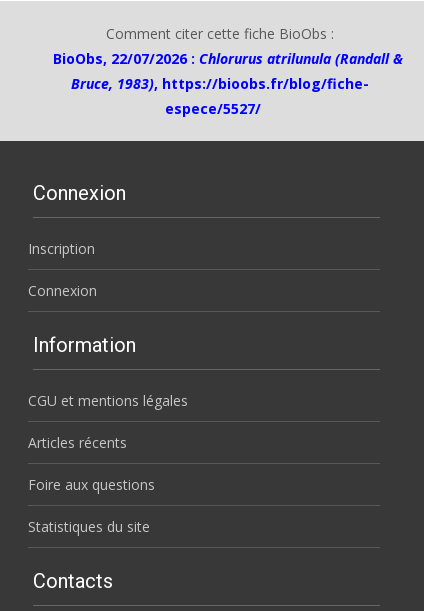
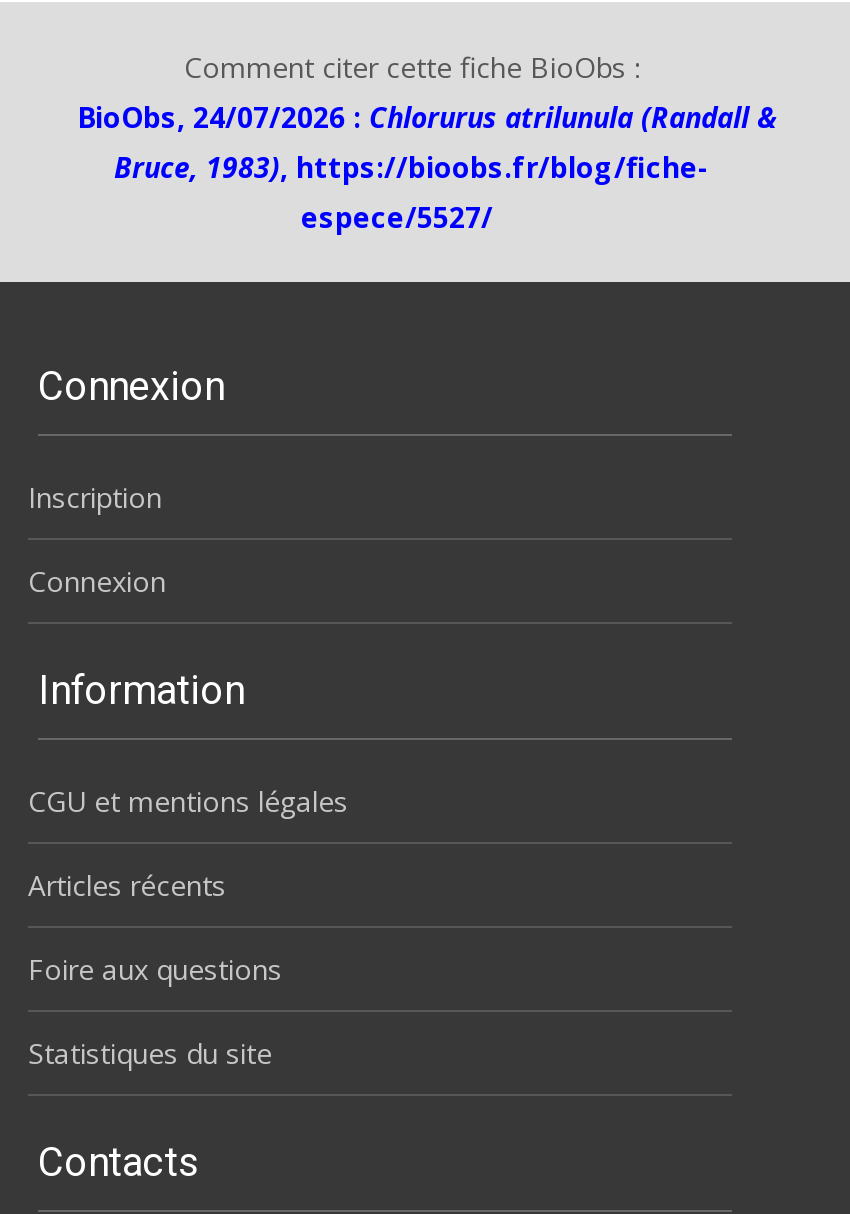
- BioObs, 22/07/2026 : Chlorurus atrilunula (Randall &
+ BioObs, 24/07/2026 : Chlorurus atrilunula (Randall &
